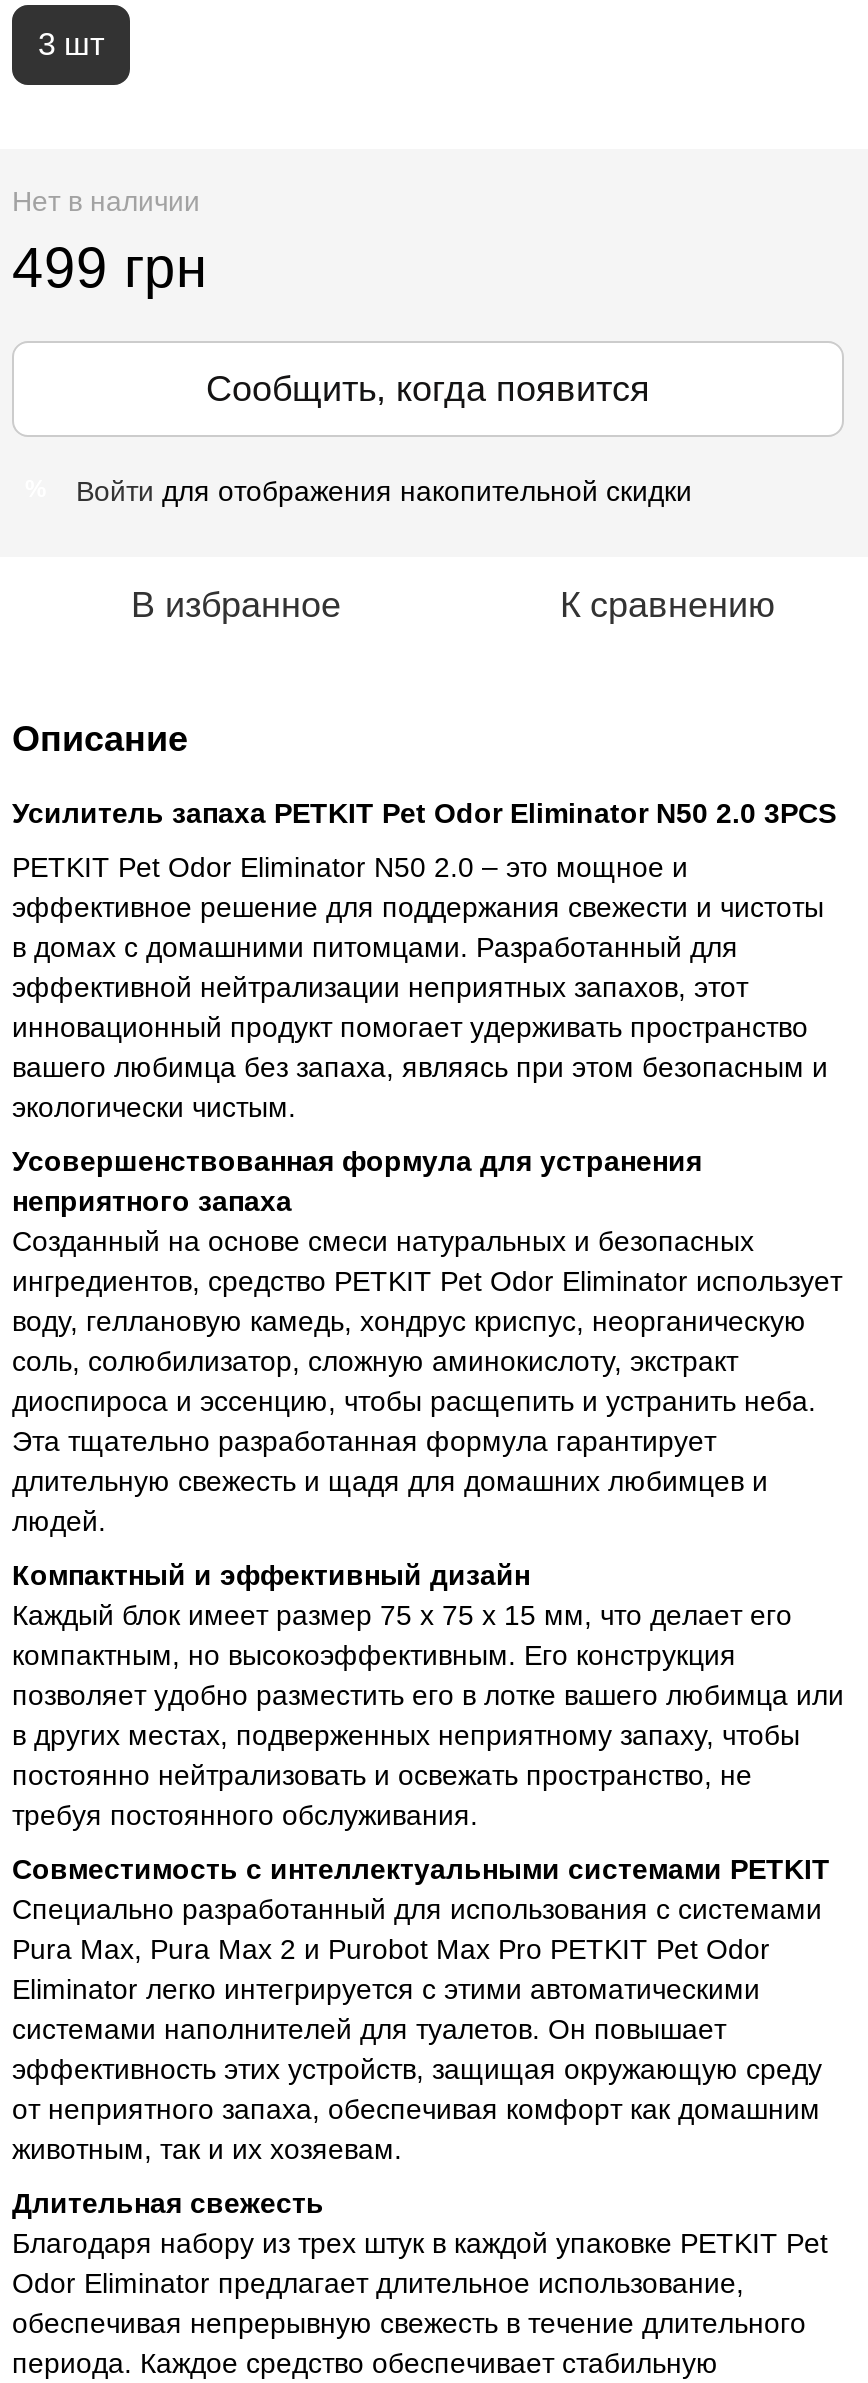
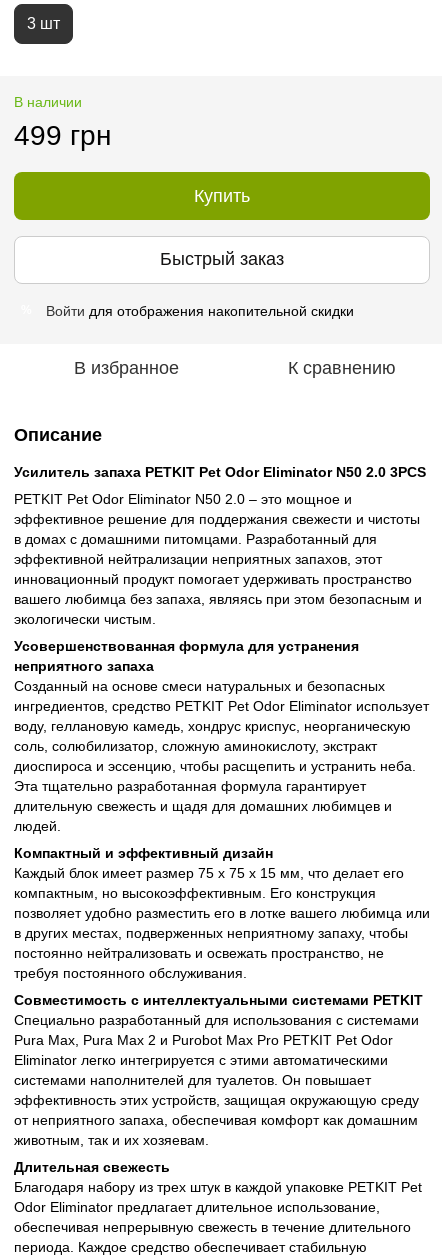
- Нет в наличии
+ В наличии

- Сообщить, когда появится
+ Купить
+ Быстрый заказ
